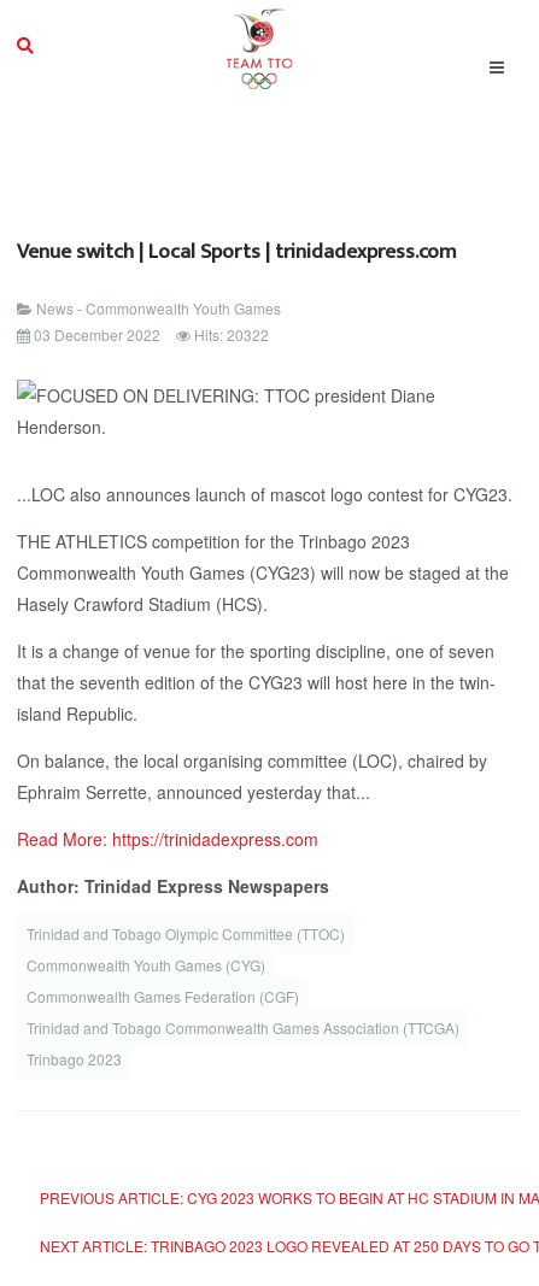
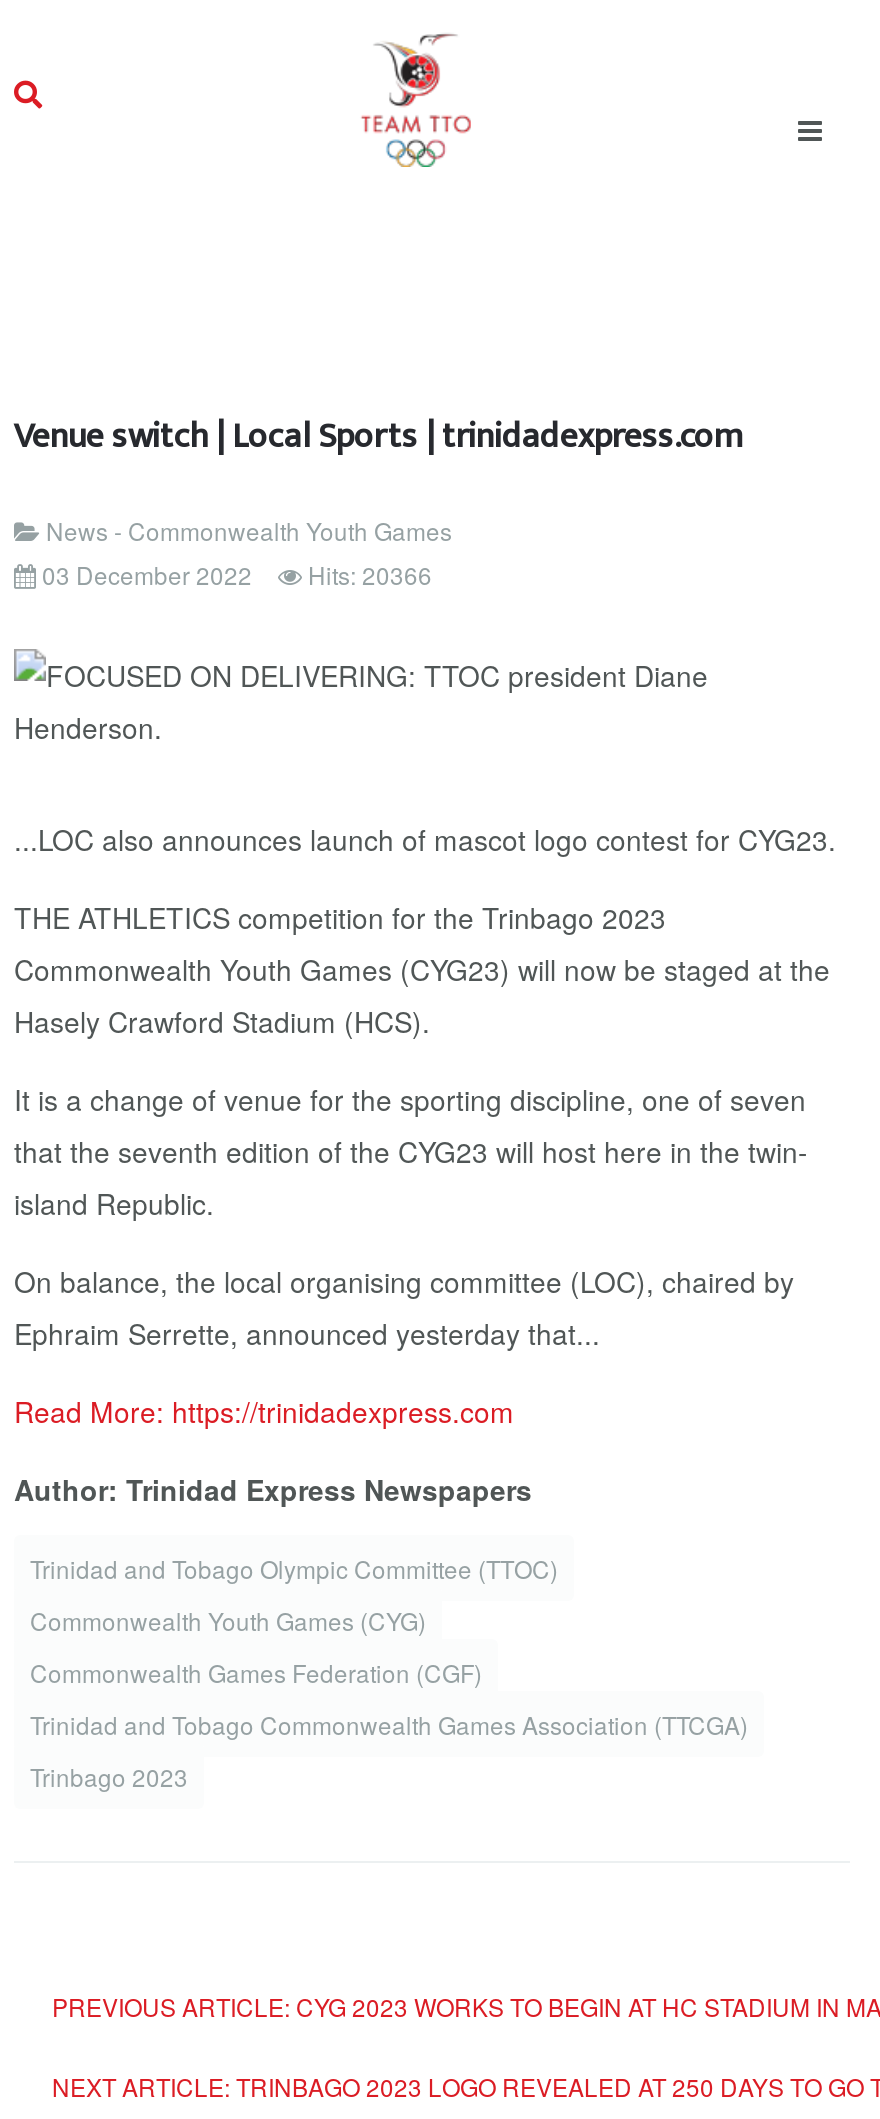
- 03 December 2022 Hits: 20322
+ 03 December 2022 Hits: 20366
